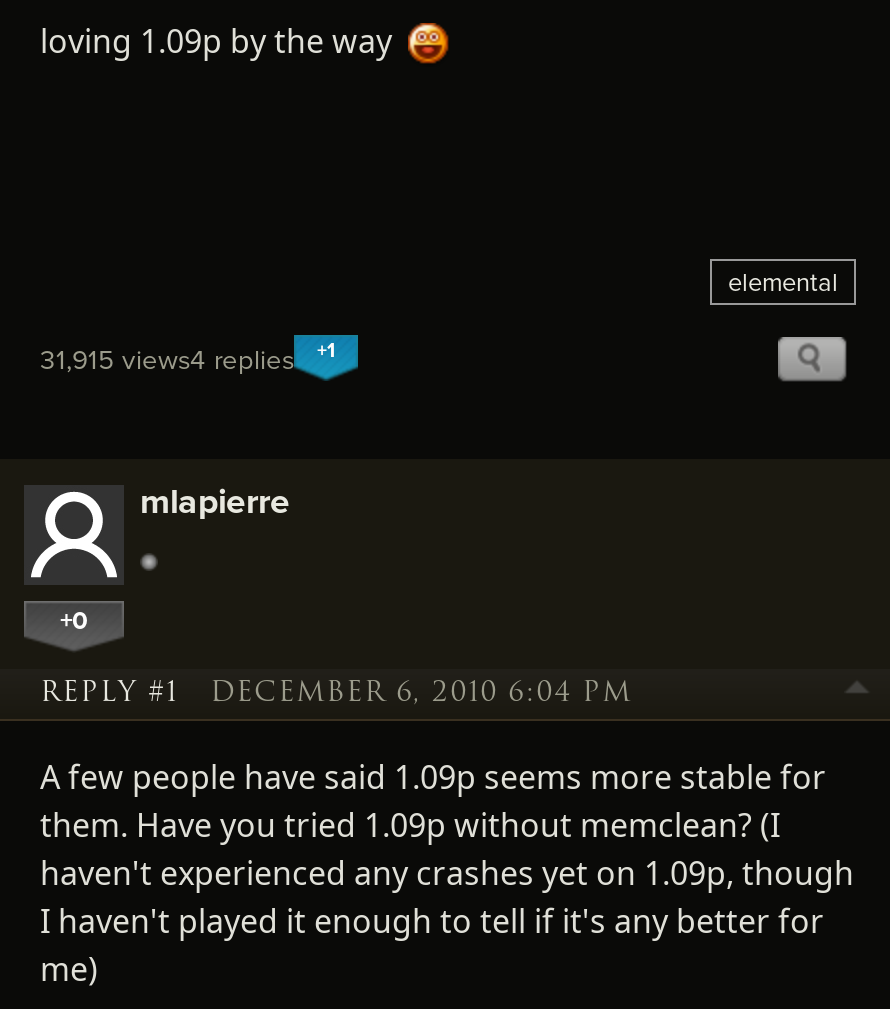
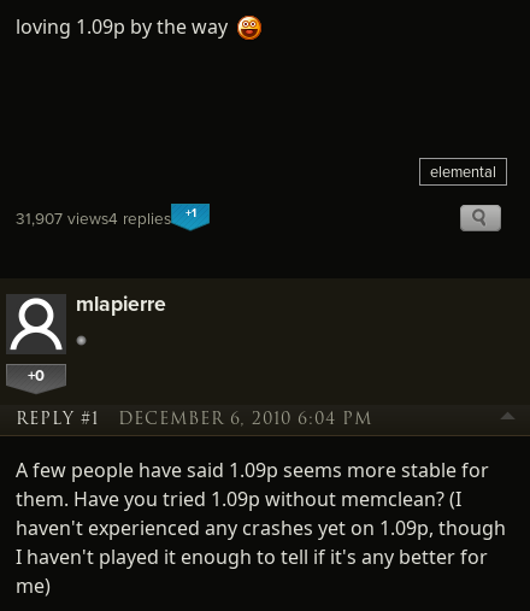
- 31,915 views4 replies
+ 31,907 views4 replies
